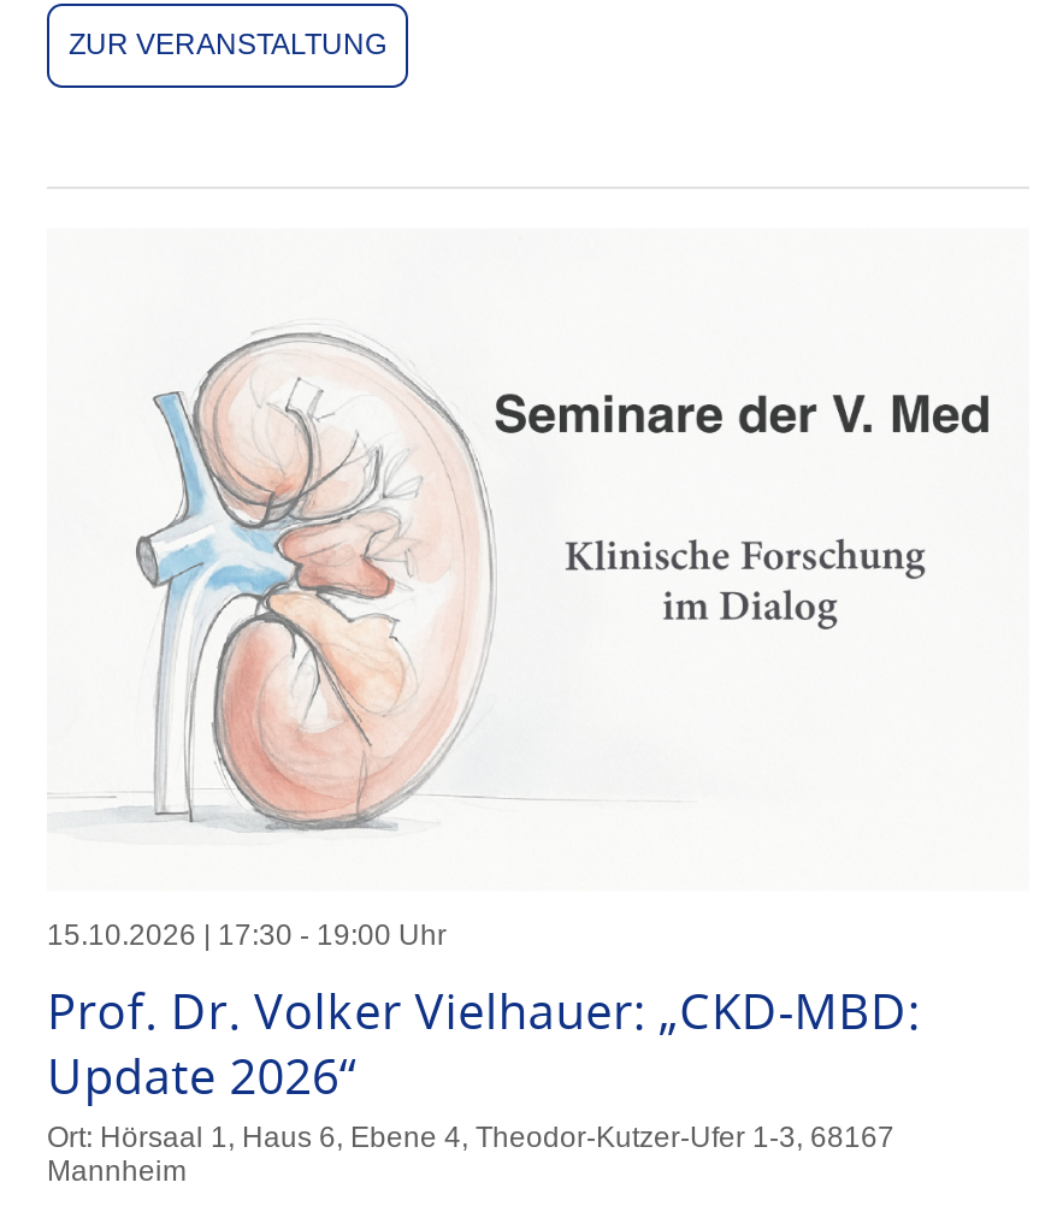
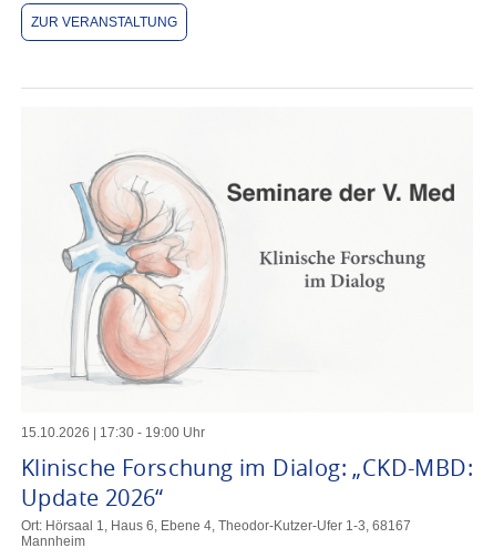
- Prof. Dr. Volker Vielhauer: „CKD-MBD:
+ Klinische Forschung im Dialog: „CKD-MBD:
